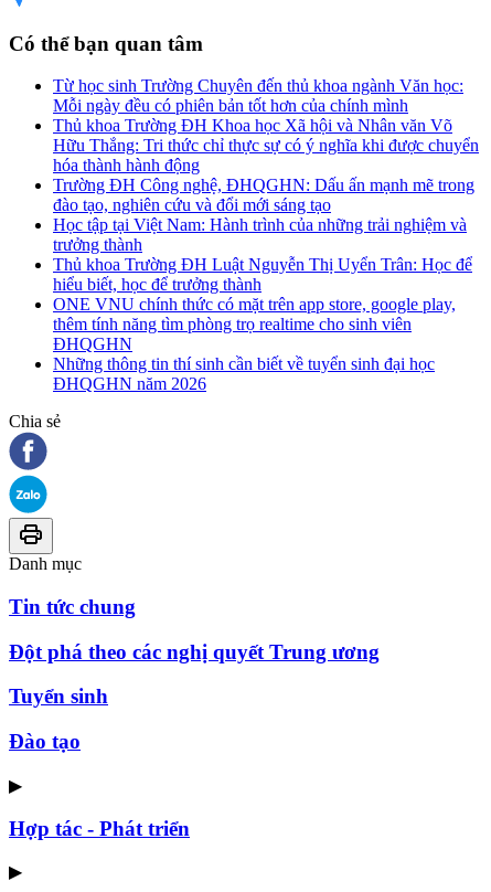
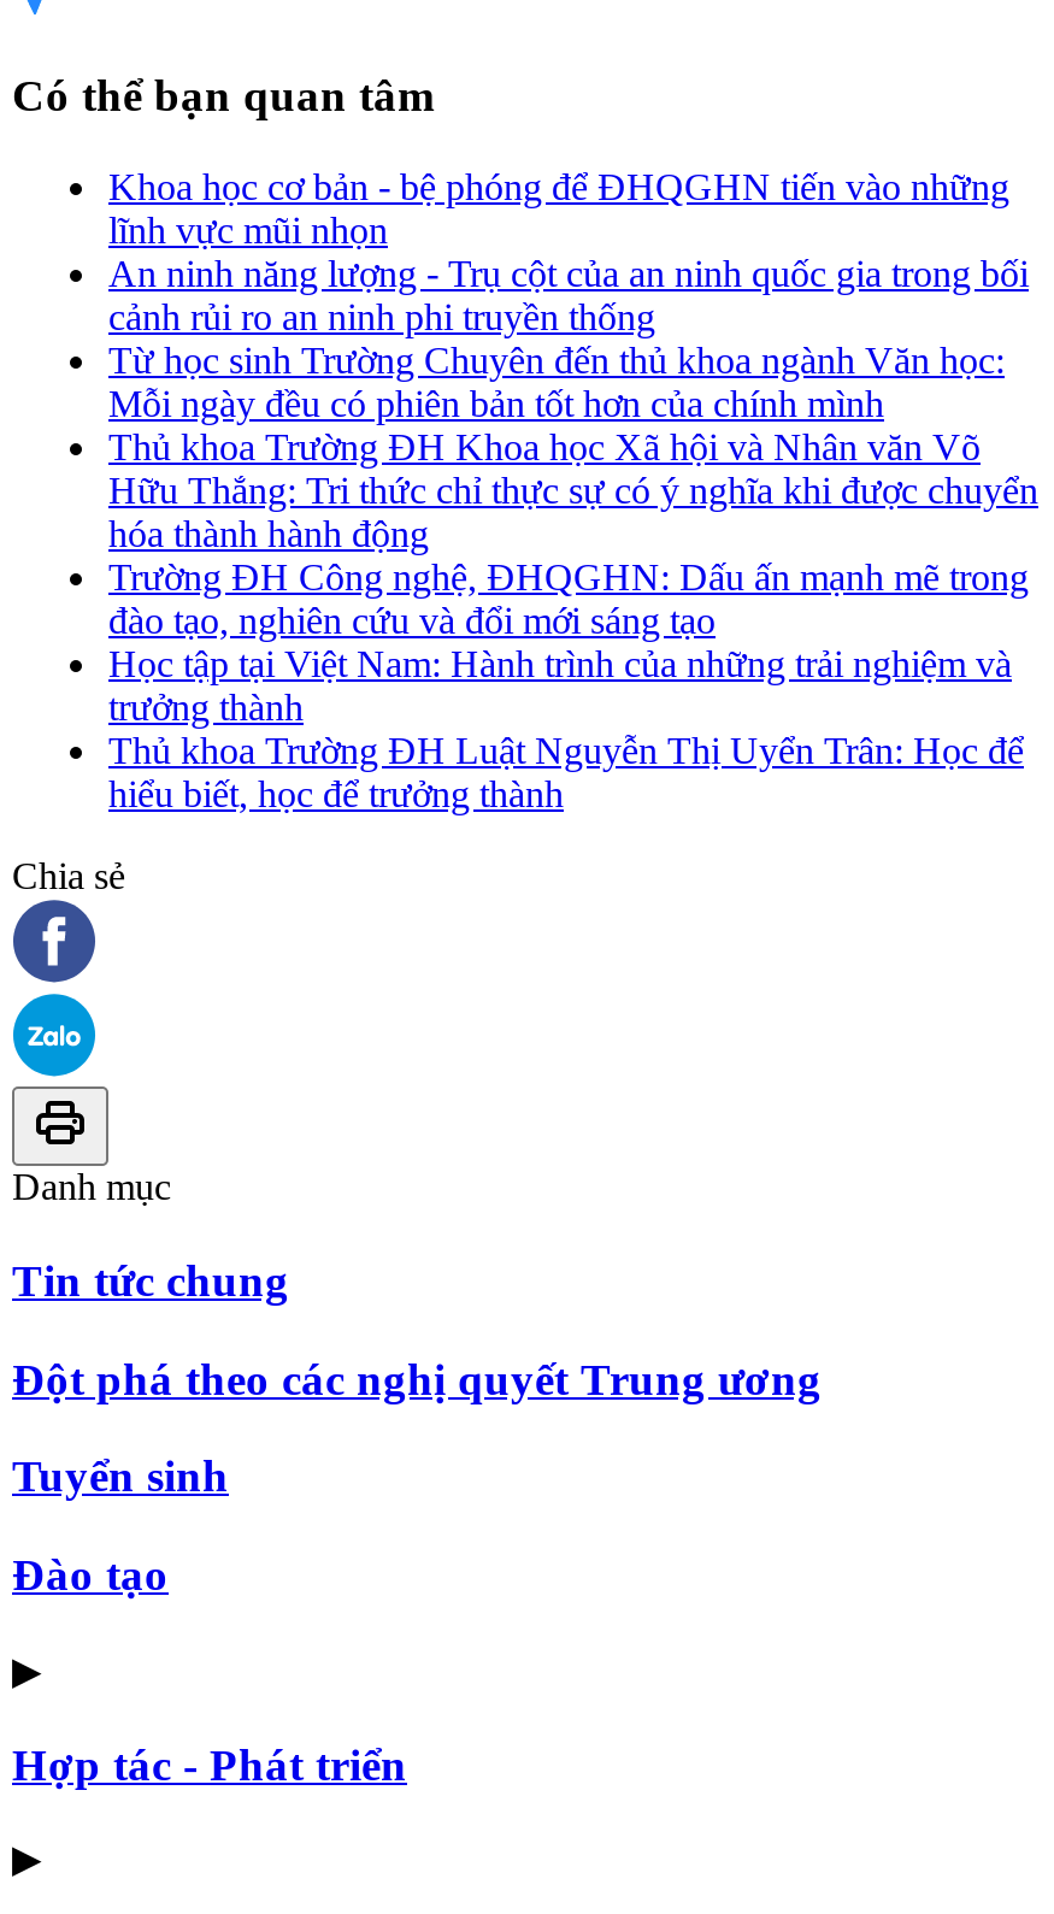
+ Khoa học cơ bản - bệ phóng để ĐHQGHN tiến vào những
+ lĩnh vực mũi nhọn
+ An ninh năng lượng - Trụ cột của an ninh quốc gia trong bối
+ cảnh rủi ro an ninh phi truyền thống

moved down: Từ học sinh Trường Chuyên đến thủ khoa ngành Văn học: | Mỗi ngày đều có phiên bản tốt hơn của chính mình | Thủ khoa Trường ĐH Khoa học Xã hội và Nhân văn Võ | ... | Thủ khoa Trường ĐH Luật Nguyễn Thị Uyển Trân: Học để | hiểu biết, học để trưởng thành

- ONE VNU chính thức có mặt trên app store, google play,
- thêm tính năng tìm phòng trọ realtime cho sinh viên
- ĐHQGHN
- Những thông tin thí sinh cần biết về tuyển sinh đại học
- ĐHQGHN năm 2026
